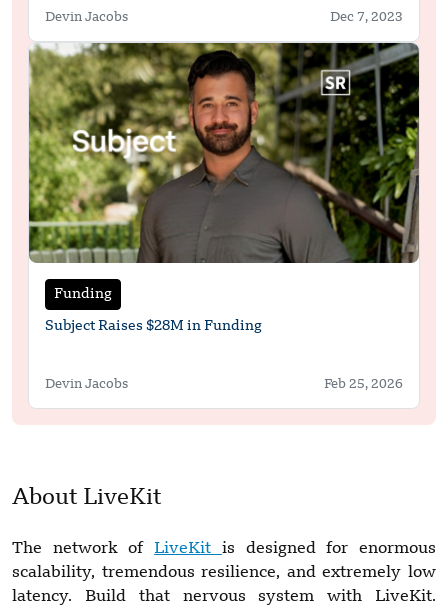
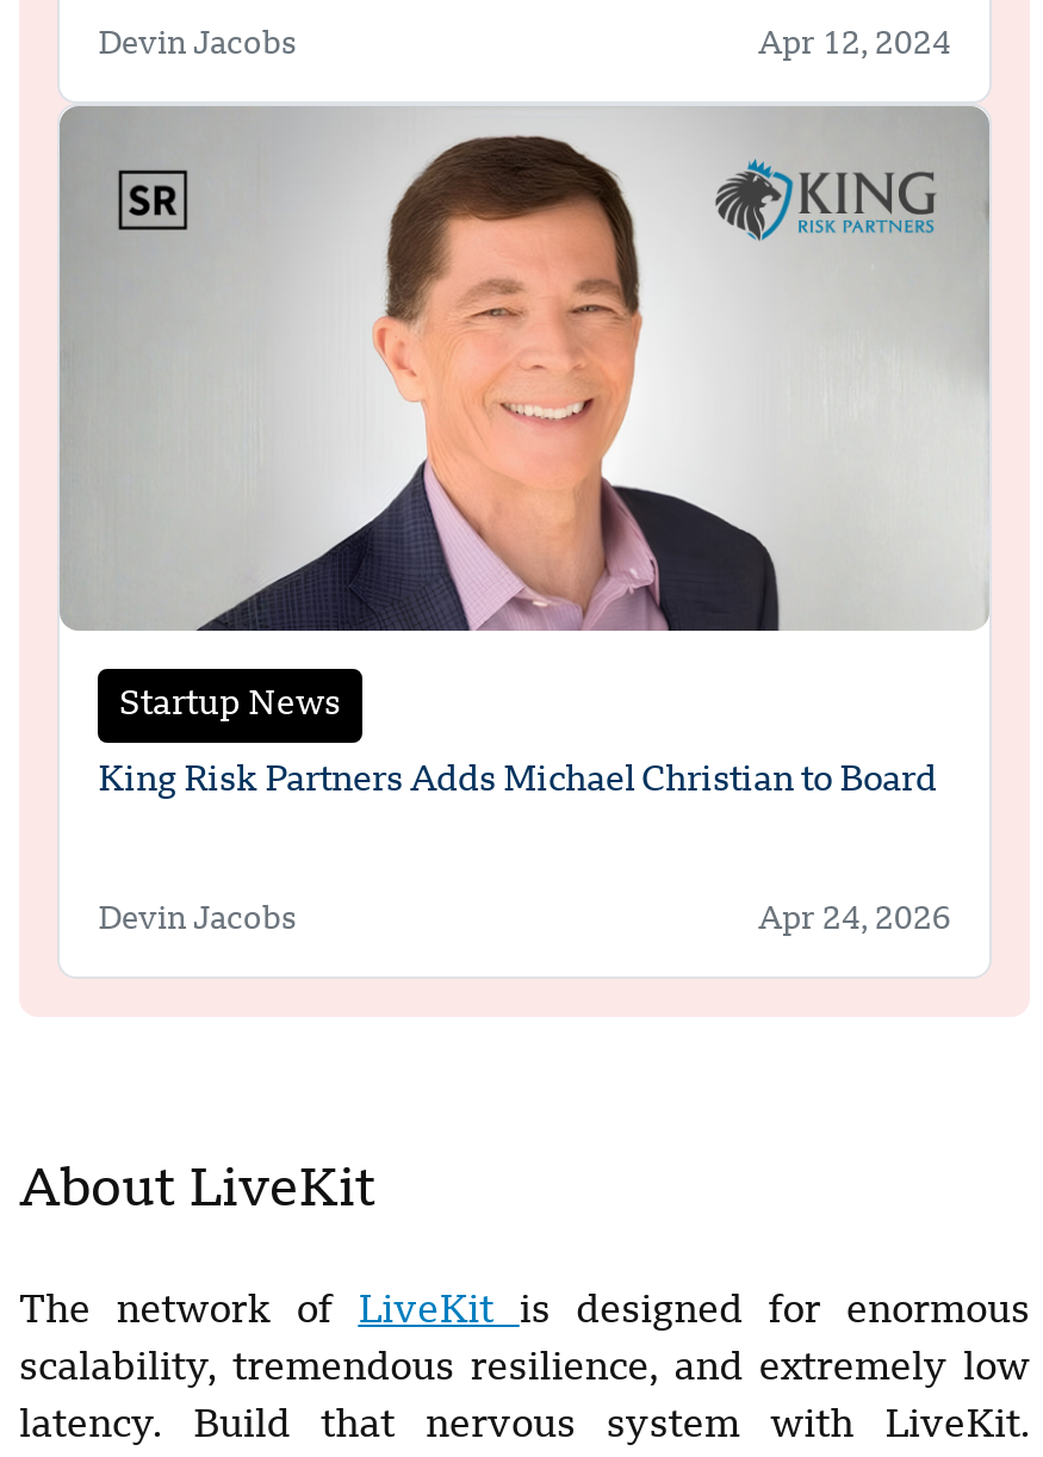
- Dec 7, 2023
+ Apr 12, 2024

- [image]
- Funding
+ [image]
+ Startup News

- Subject Raises $28M in Funding
+ King Risk Partners Adds Michael Christian to Board

- Feb 25, 2026
+ Apr 24, 2026
